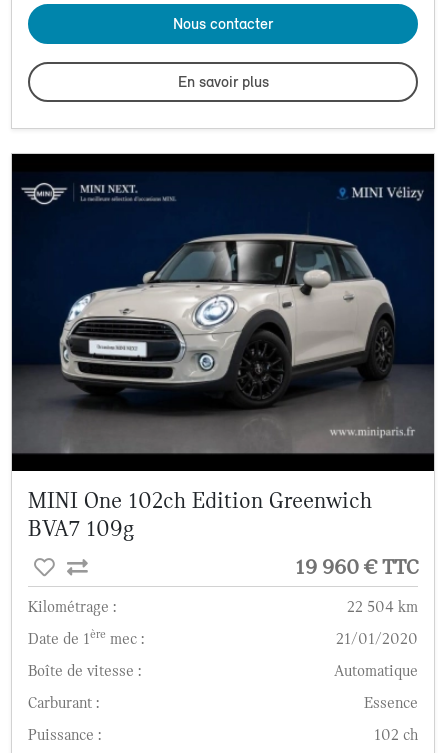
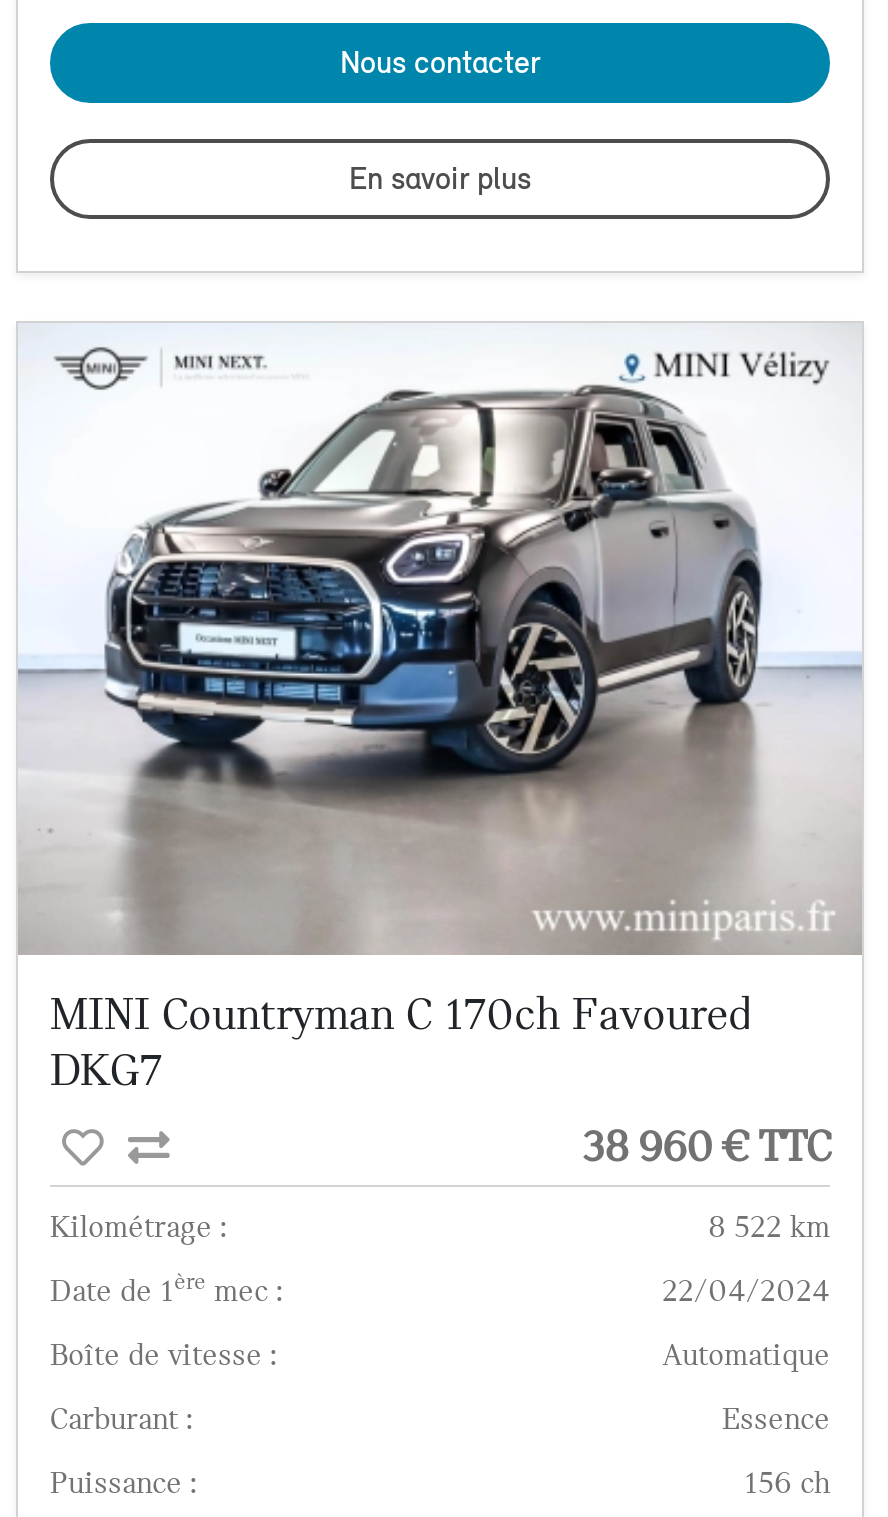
- [image]
- MINI One 102ch Edition Greenwich
- BVA7 109g
- 19 960 € TTC
+ [image]
+ MINI Countryman C 170ch Favoured
+ DKG7
+ 38 960 € TTC

- 22 504 km
+ 8 522 km

- 21/01/2020
+ 22/04/2024

- 102 ch
+ 156 ch
